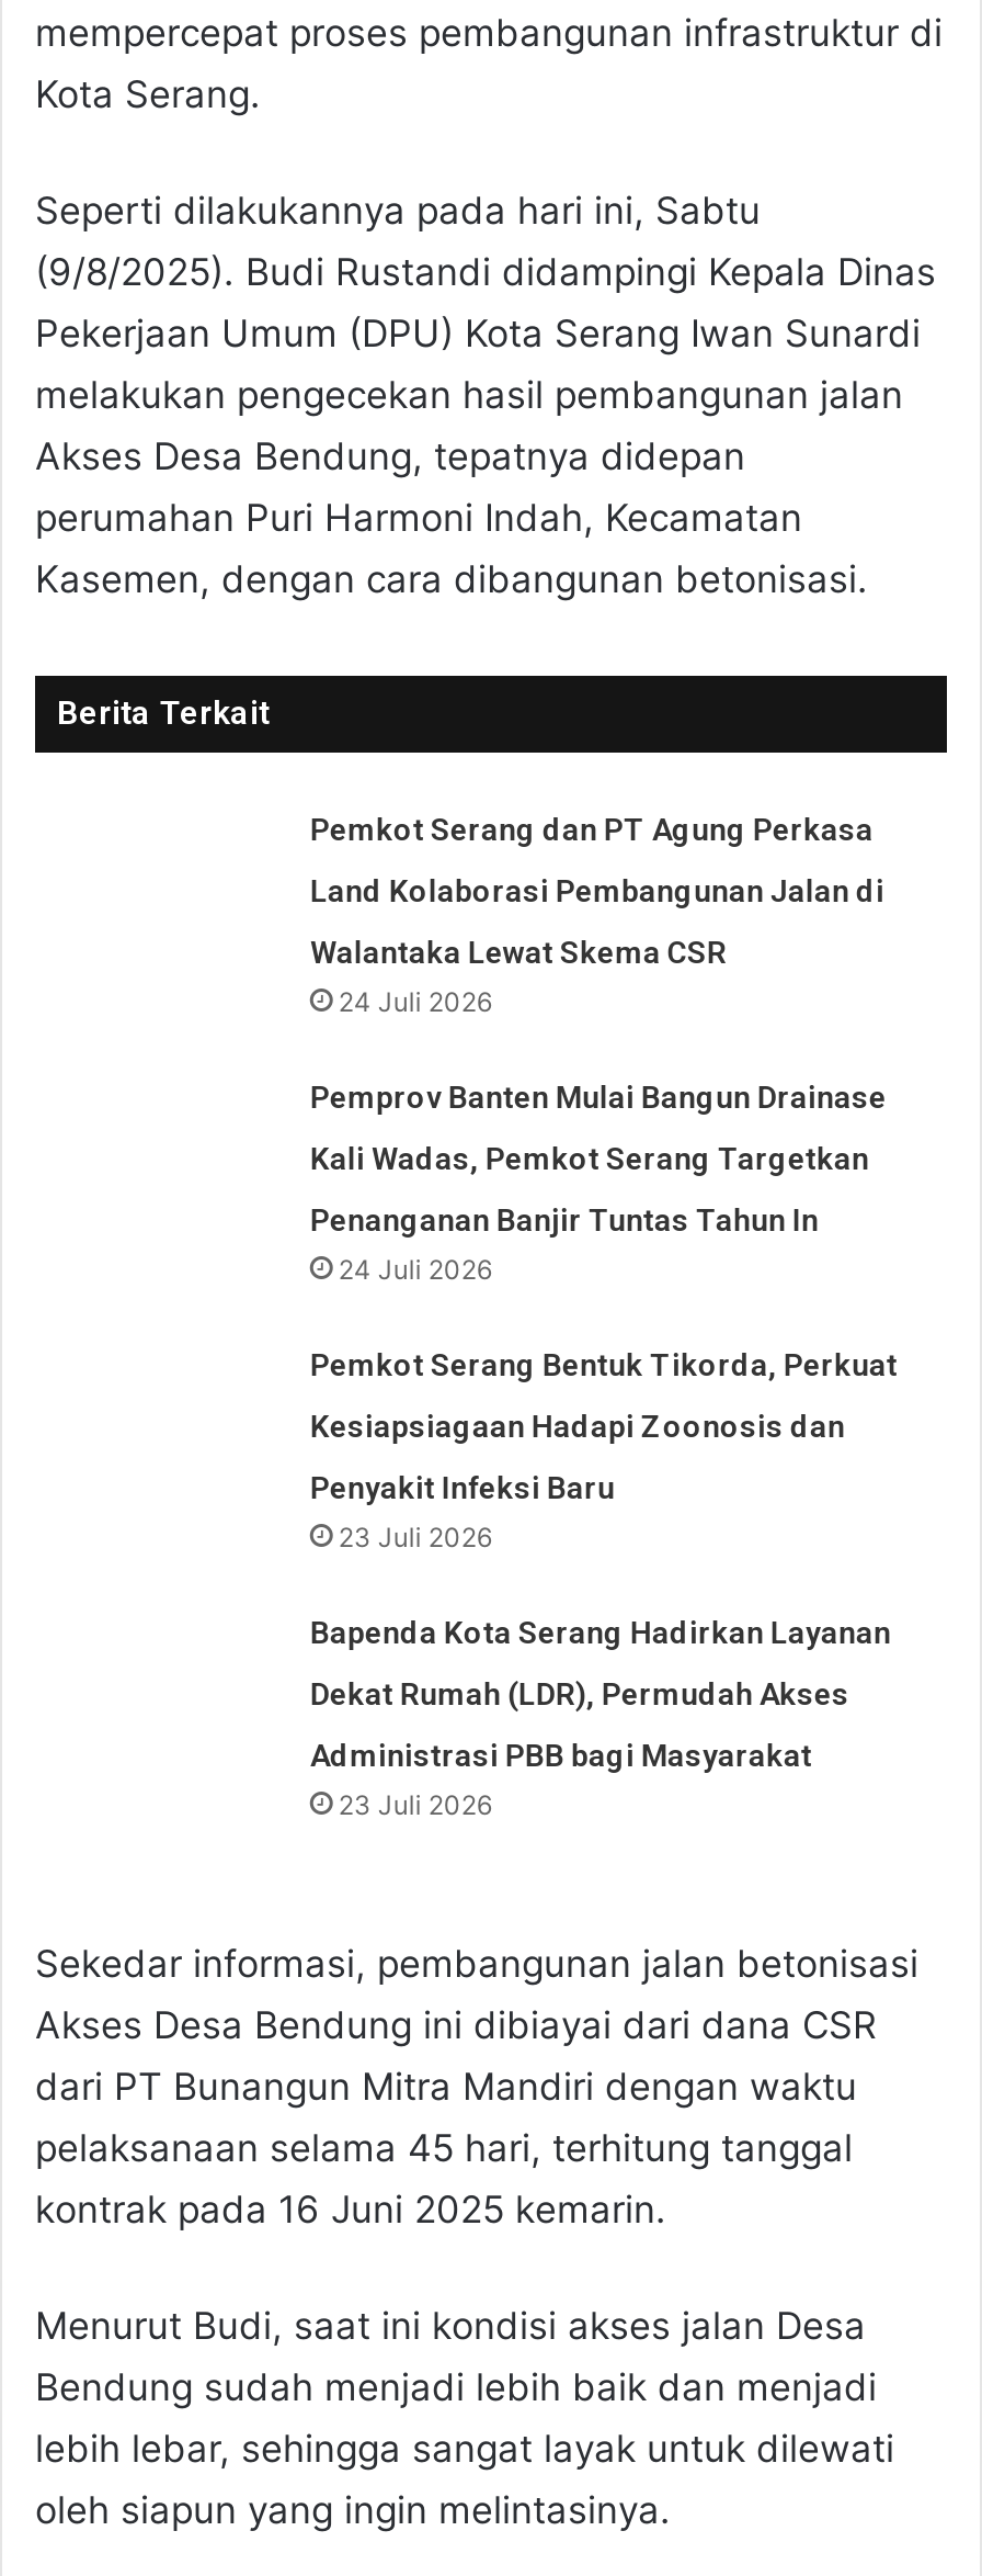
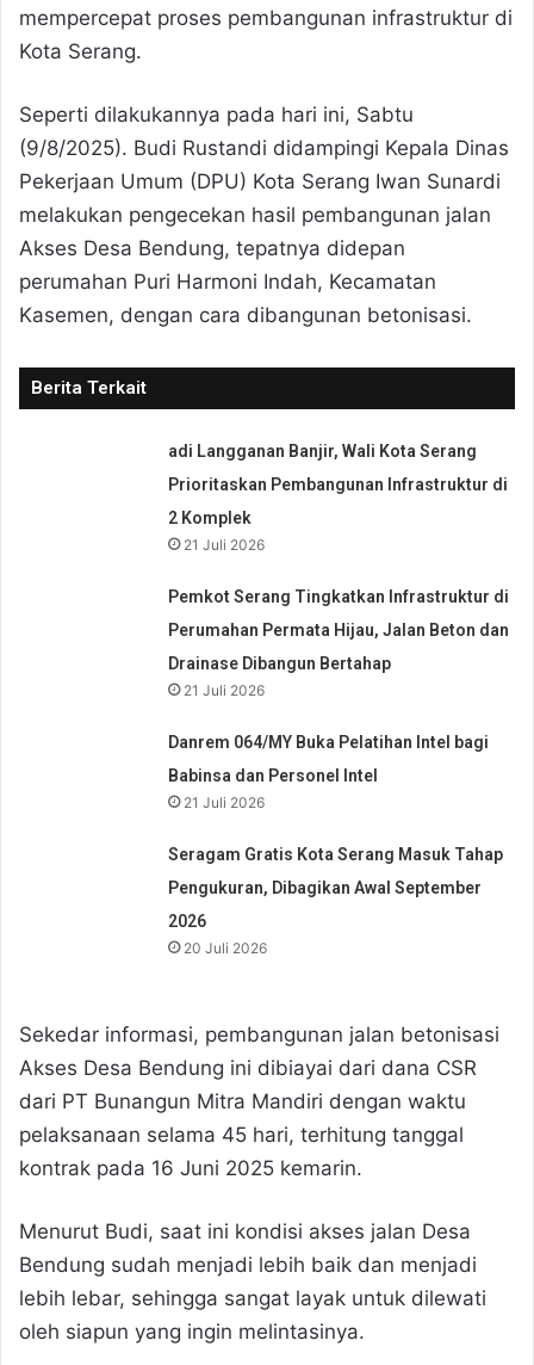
- Pemkot Serang dan PT Agung Perkasa
- Land Kolaborasi Pembangunan Jalan di
- Walantaka Lewat Skema CSR
- 24 Juli 2026
- Pemprov Banten Mulai Bangun Drainase
- Kali Wadas, Pemkot Serang Targetkan
- Penanganan Banjir Tuntas Tahun In
- 24 Juli 2026
- Pemkot Serang Bentuk Tikorda, Perkuat
- Kesiapsiagaan Hadapi Zoonosis dan
- Penyakit Infeksi Baru
- 23 Juli 2026
- Bapenda Kota Serang Hadirkan Layanan
- Dekat Rumah (LDR), Permudah Akses
- Administrasi PBB bagi Masyarakat
- 23 Juli 2026
+ adi Langganan Banjir, Wali Kota Serang
+ Prioritaskan Pembangunan Infrastruktur di
+ 2 Komplek
+ 21 Juli 2026
+ Pemkot Serang Tingkatkan Infrastruktur di
+ Perumahan Permata Hijau, Jalan Beton dan
+ Drainase Dibangun Bertahap
+ 21 Juli 2026
+ Danrem 064/MY Buka Pelatihan Intel bagi
+ Babinsa dan Personel Intel
+ 21 Juli 2026
+ Seragam Gratis Kota Serang Masuk Tahap
+ Pengukuran, Dibagikan Awal September
+ 2026
+ 20 Juli 2026
